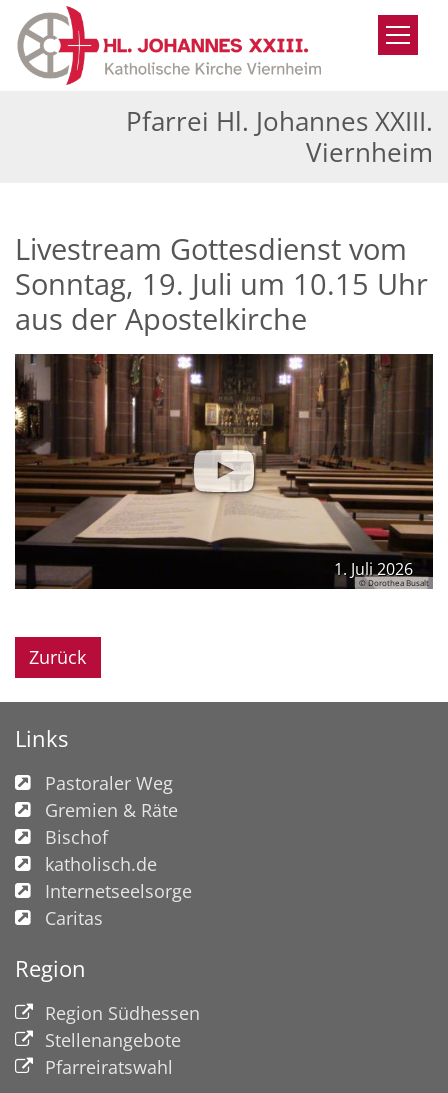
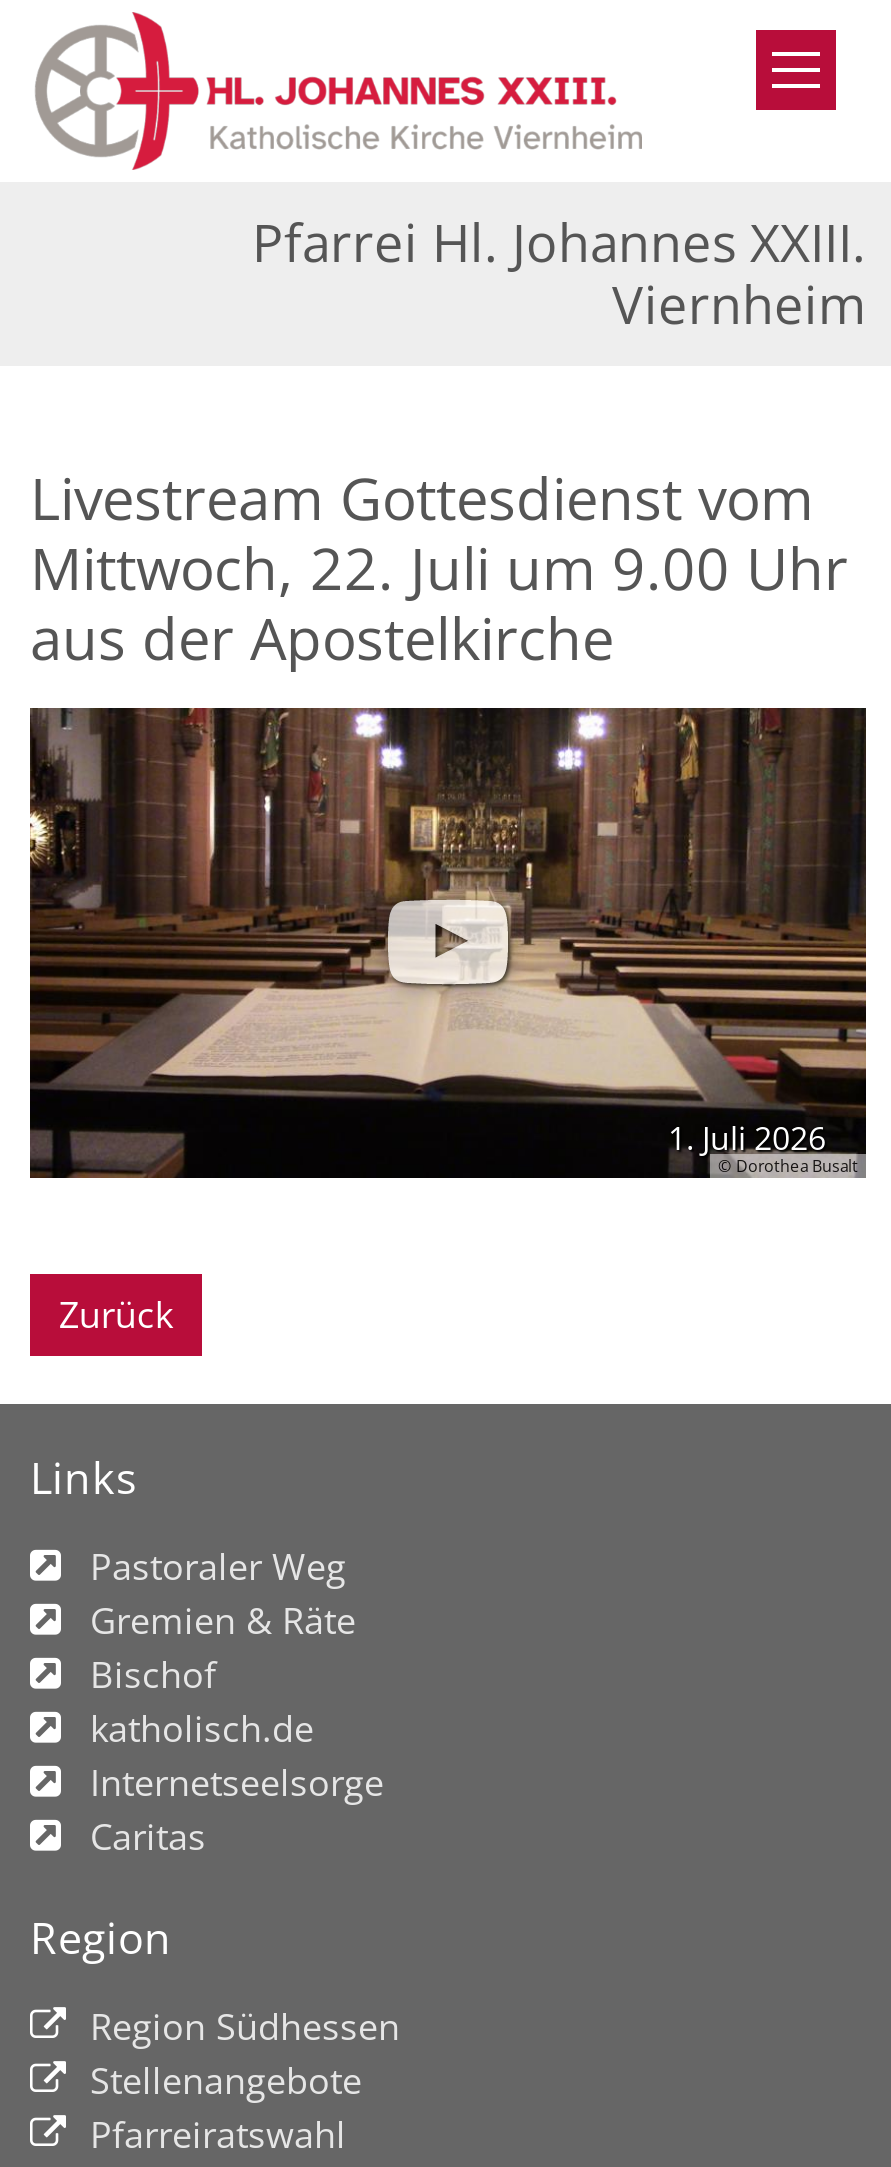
- Sonntag, 19. Juli um 10.15 Uhr
+ Mittwoch, 22. Juli um 9.00 Uhr
